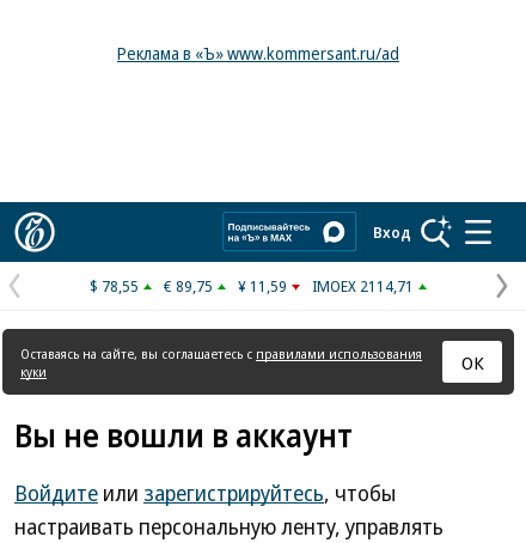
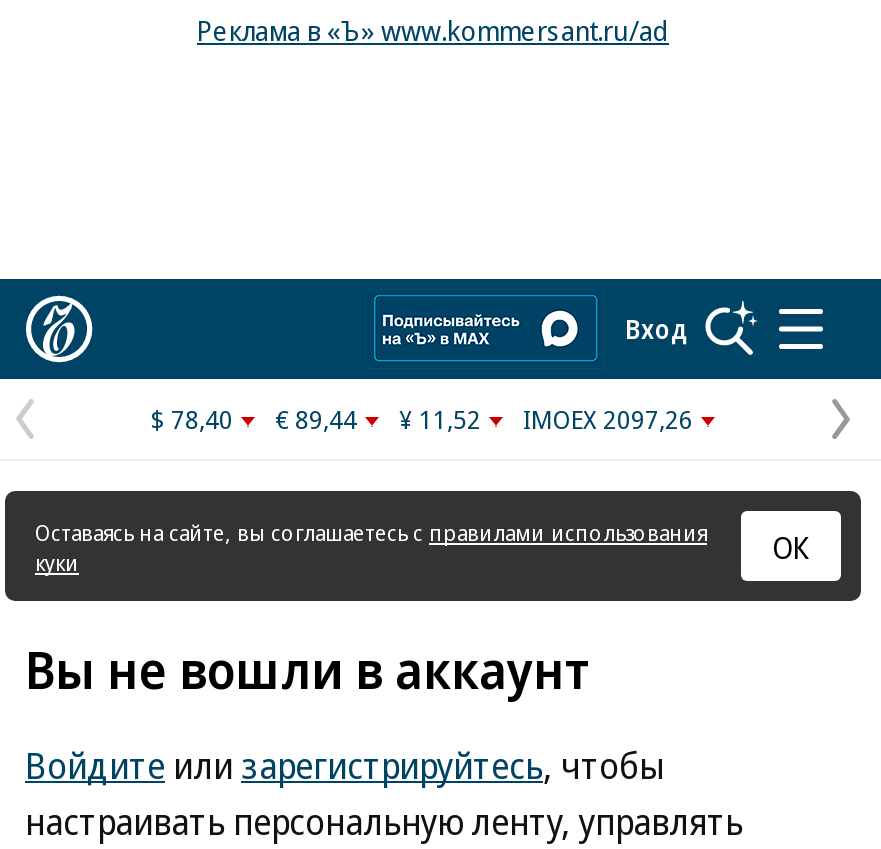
- $ 78,55
+ $ 78,40

- € 89,75
+ € 89,44

- ¥ 11,59
+ ¥ 11,52

- IMOEX 2114,71
+ IMOEX 2097,26
